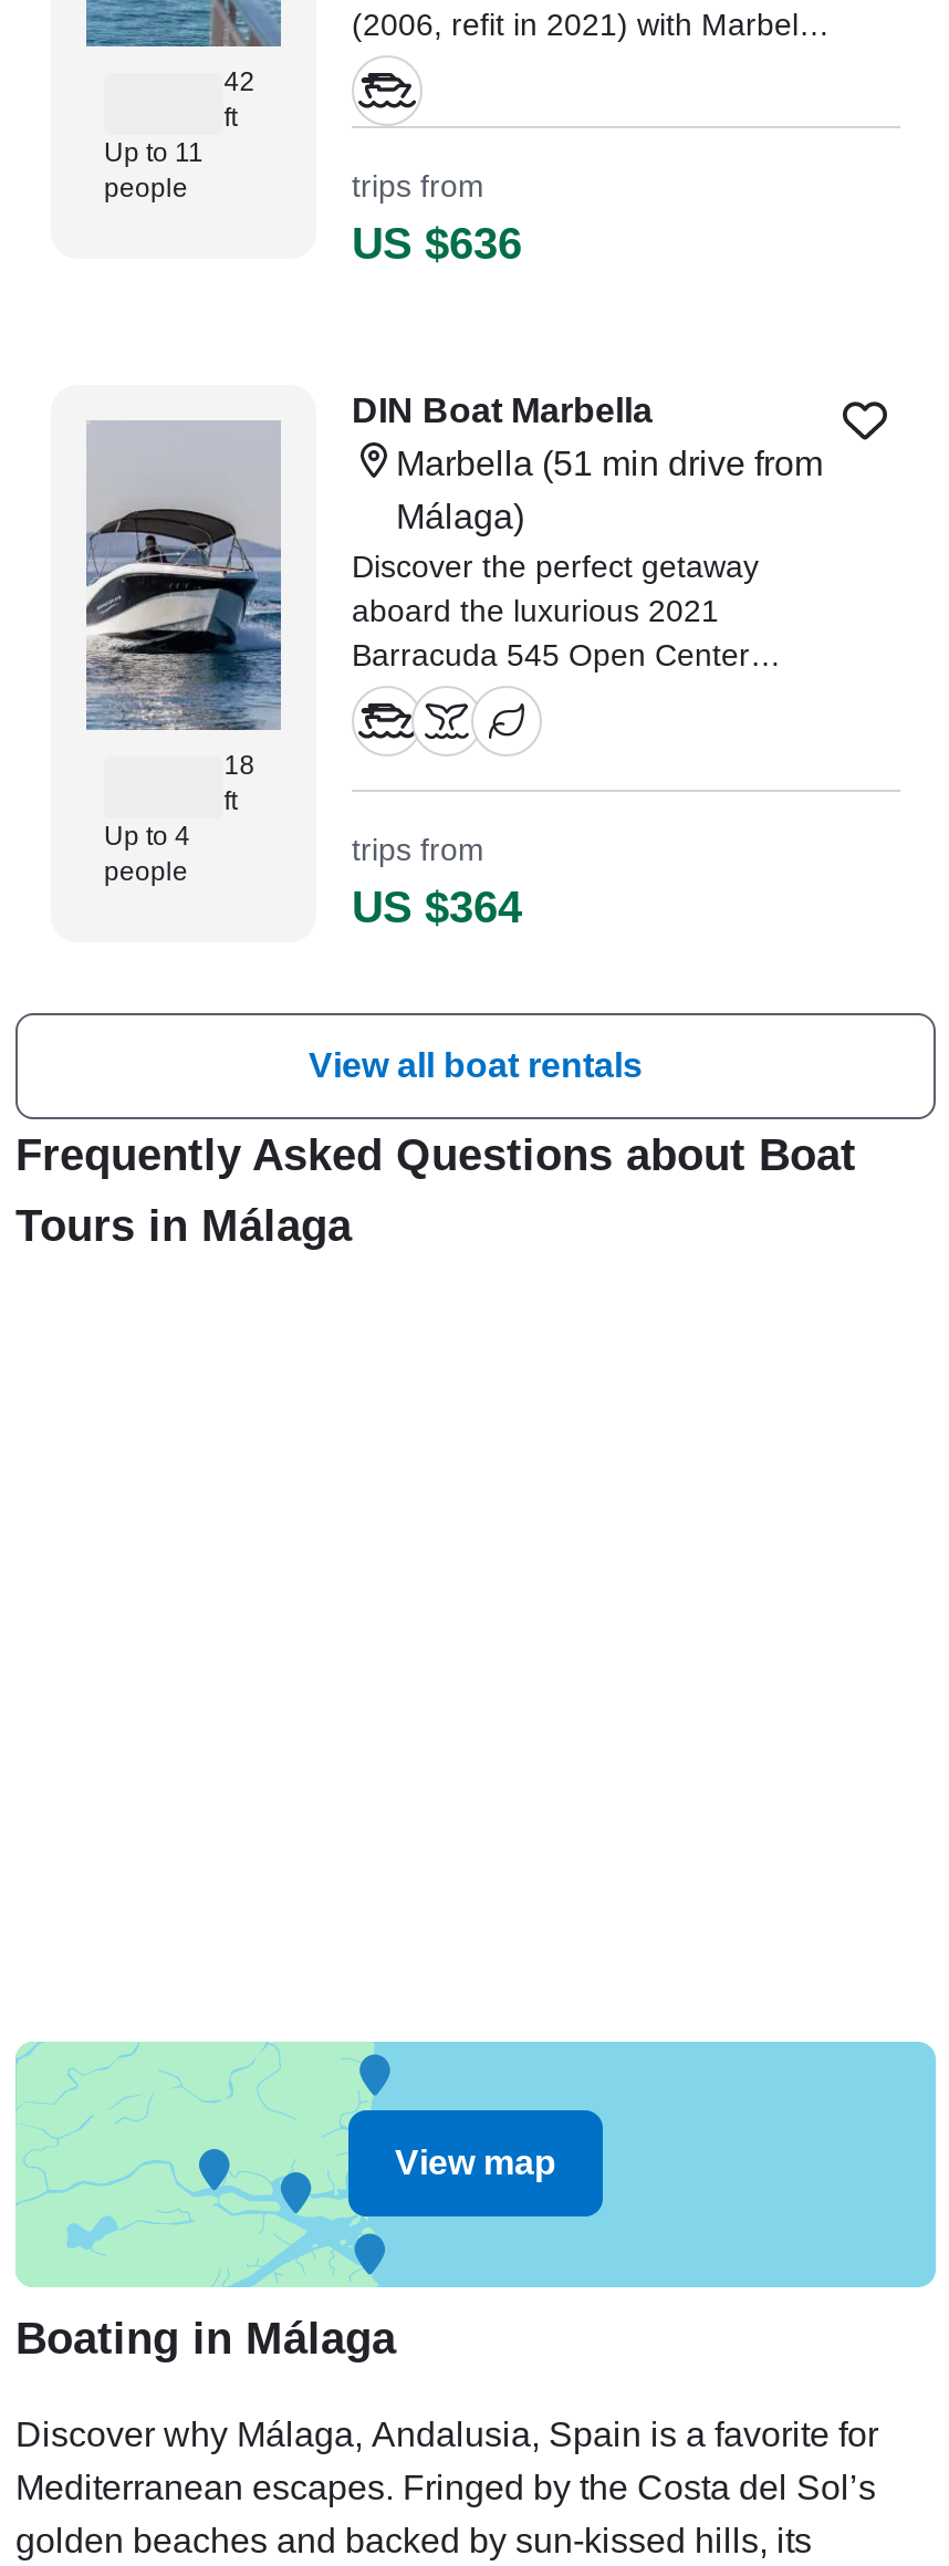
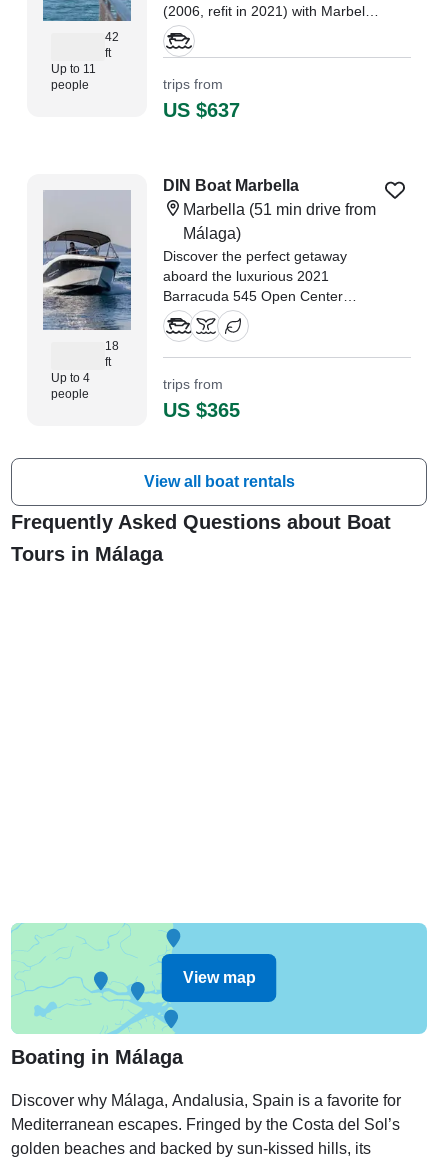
- US $636
+ US $637

- US $364
+ US $365
